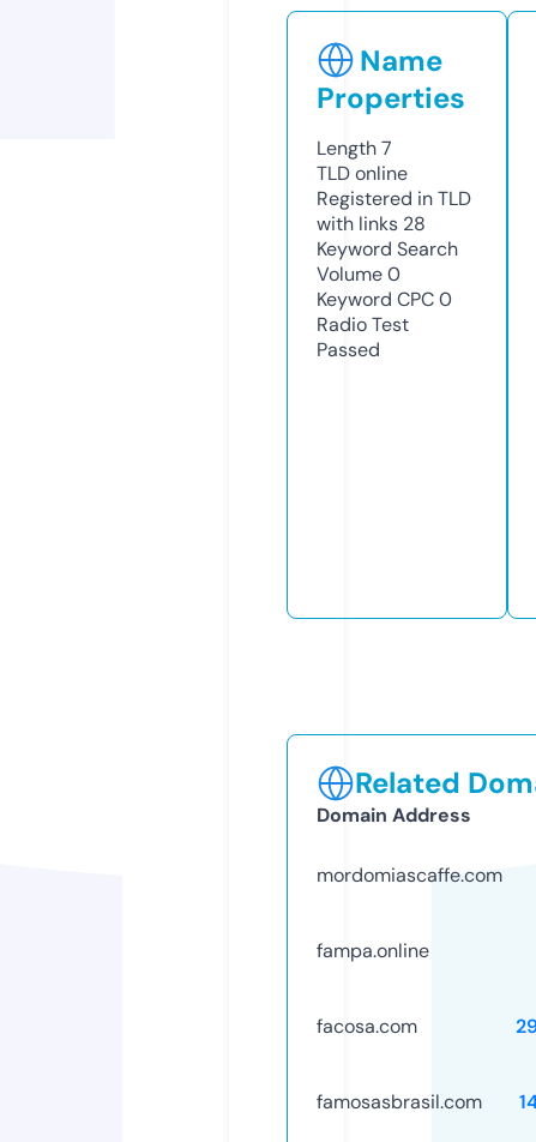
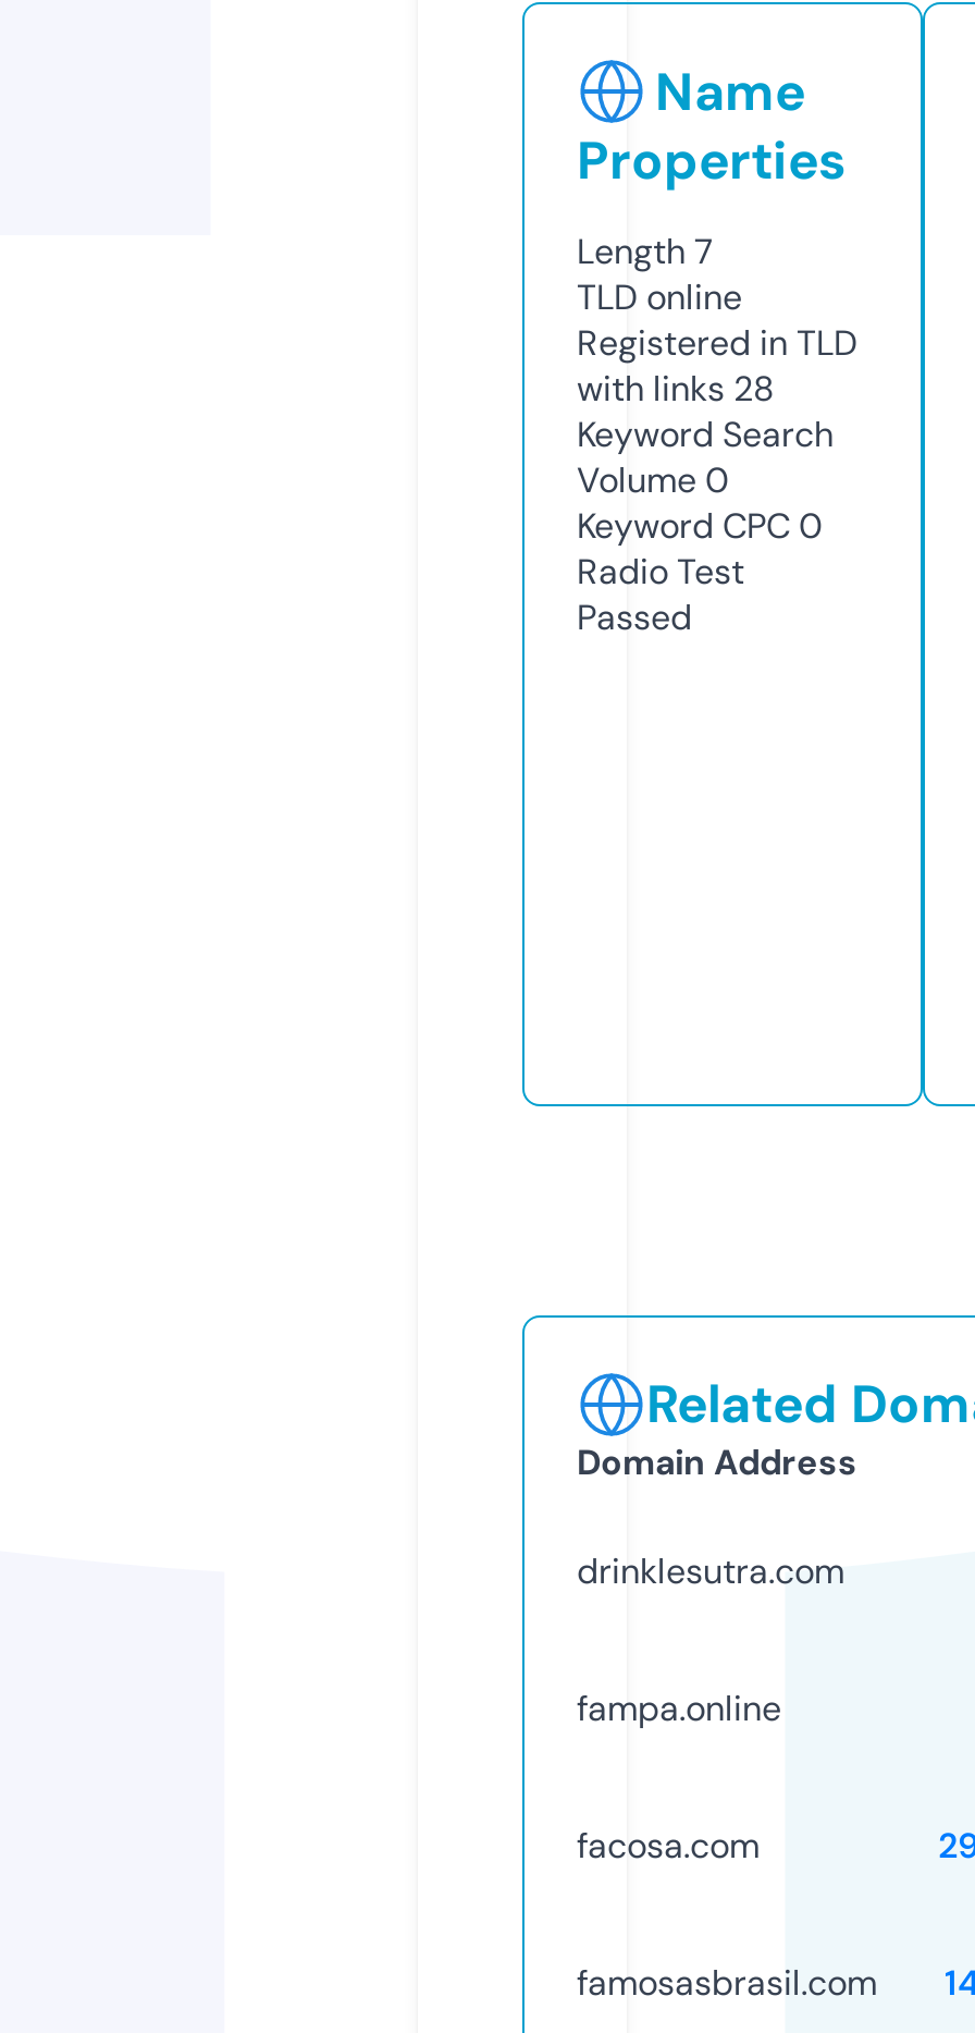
- mordomiascaffe.com
+ drinklesutra.com
